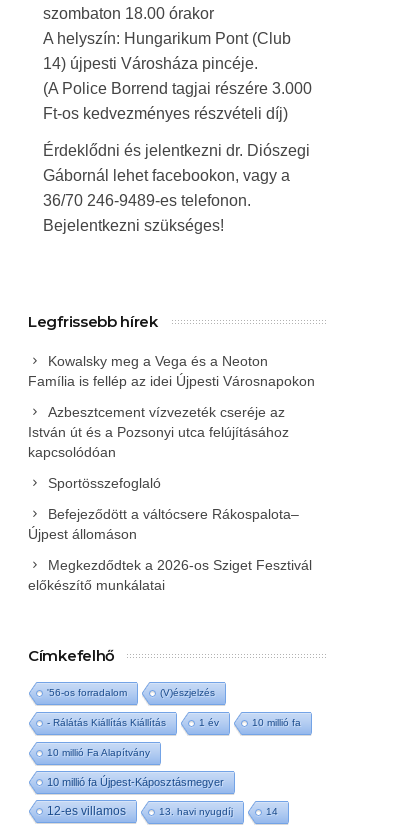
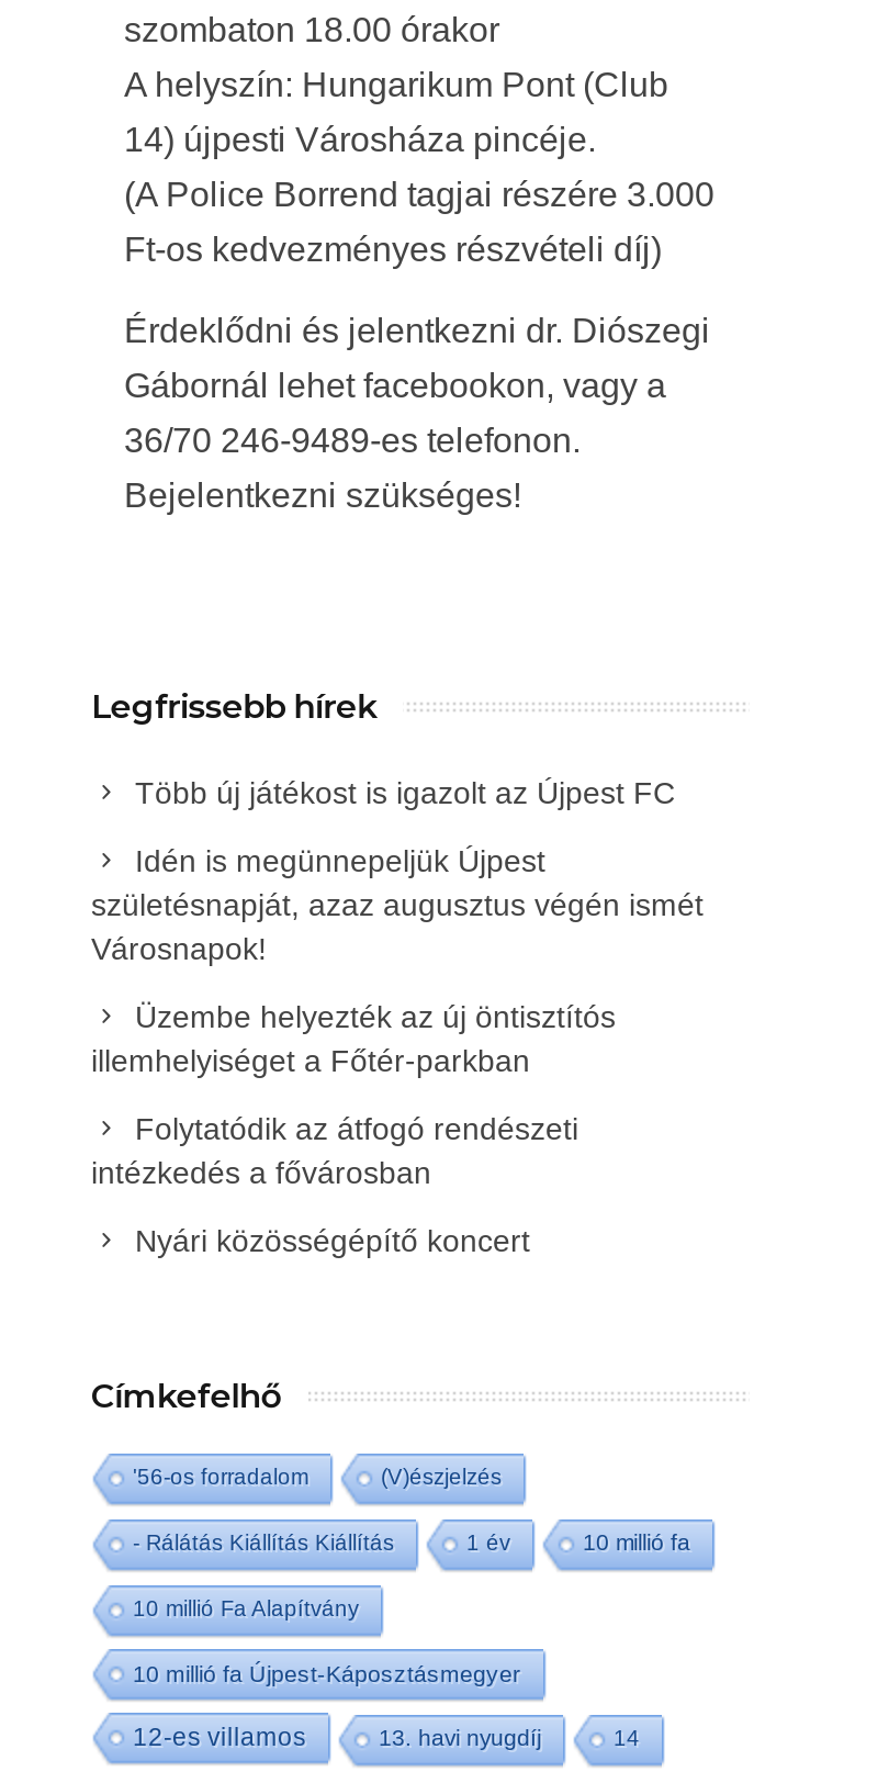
- Kowalsky meg a Vega és a Neoton
- Família is fellép az idei Újpesti Városnapokon
+ Több új játékost is igazolt az Újpest FC

- Azbesztcement vízvezeték cseréje az
- István út és a Pozsonyi utca felújításához
- kapcsolódóan
+ Idén is megünnepeljük Újpest
+ születésnapját, azaz augusztus végén ismét
+ Városnapok!

- Sportösszefoglaló
+ Üzembe helyezték az új öntisztítós
+ illemhelyiséget a Főtér-parkban

- Befejeződött a váltócsere Rákospalota–
- Újpest állomáson
+ Folytatódik az átfogó rendészeti
+ intézkedés a fővárosban

- Megkezdődtek a 2026-os Sziget Fesztivál
- előkészítő munkálatai
+ Nyári közösségépítő koncert
